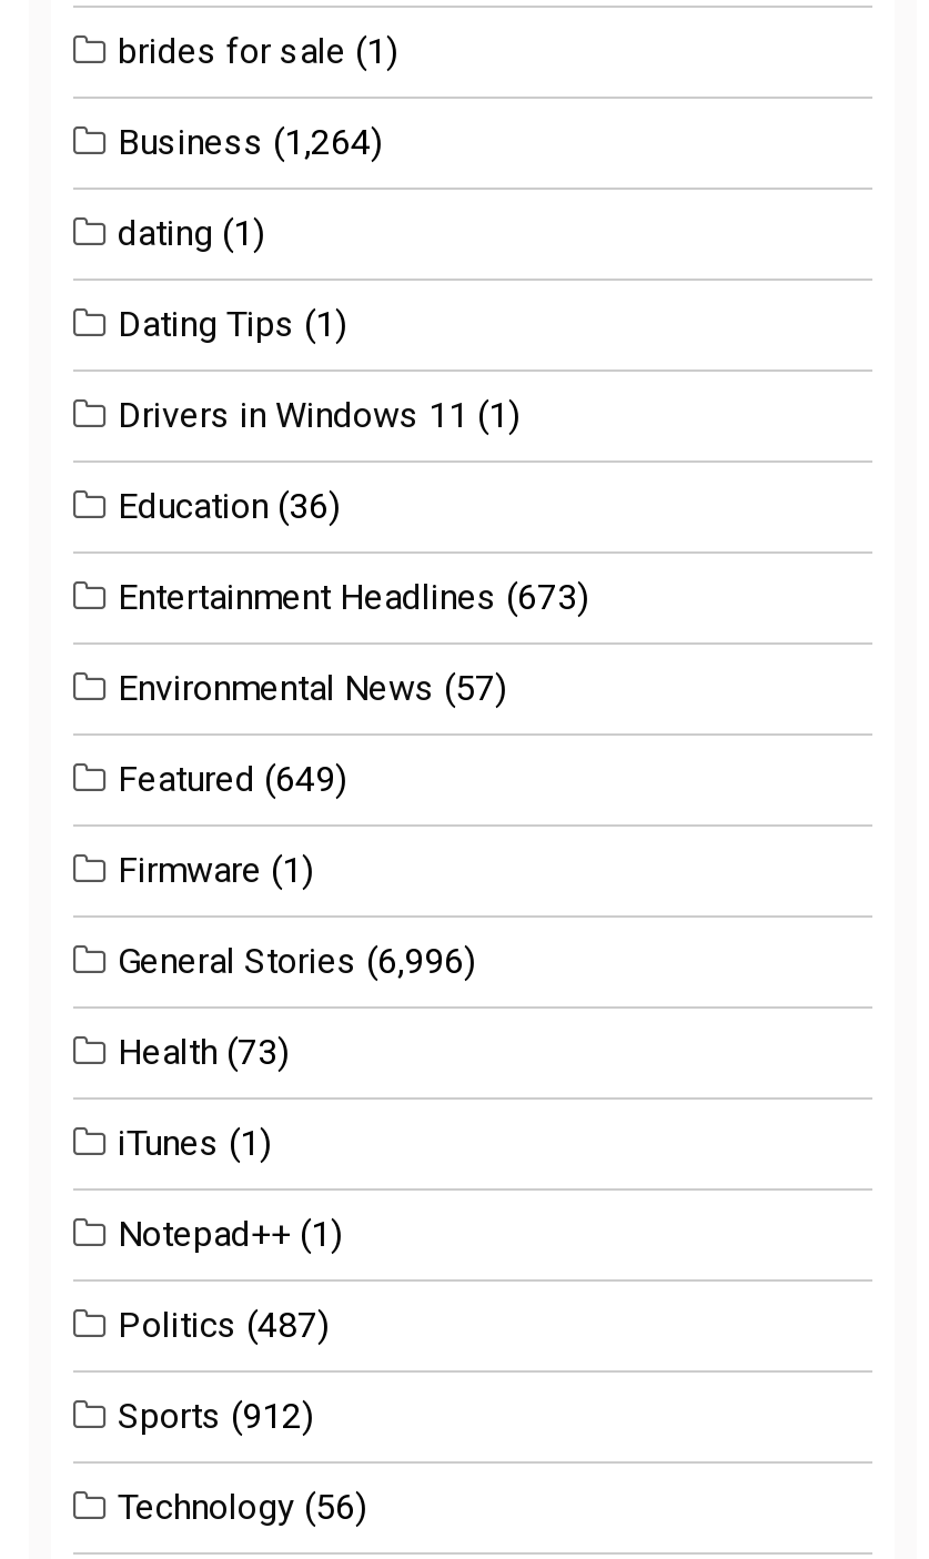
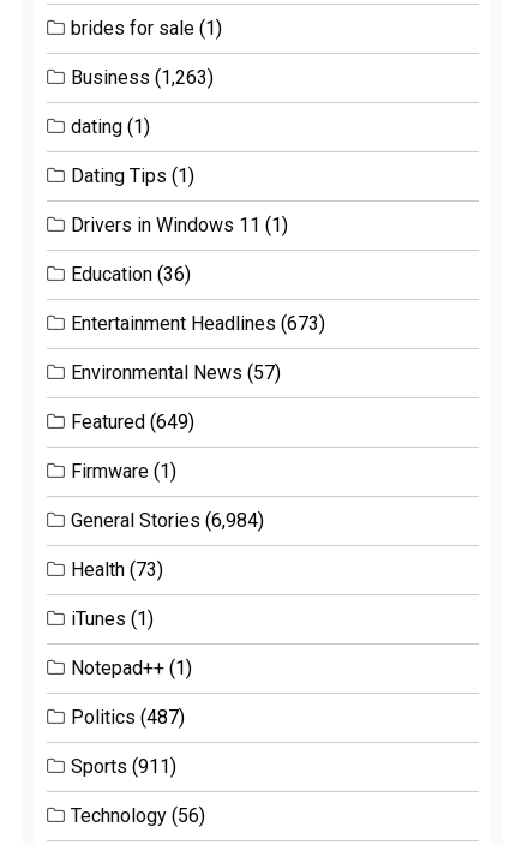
- Business (1,264)
+ Business (1,263)

- General Stories (6,996)
+ General Stories (6,984)

- Sports (912)
+ Sports (911)
